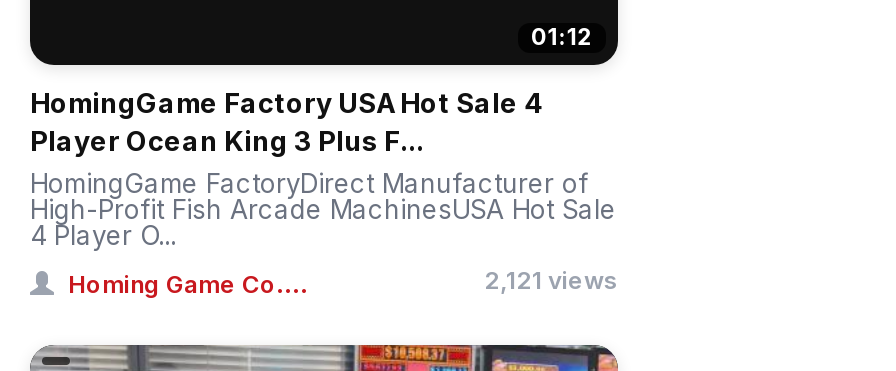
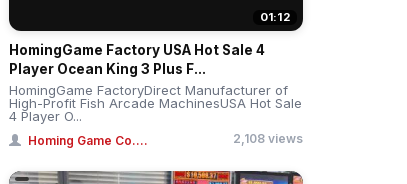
- 2,121 views
+ 2,108 views
